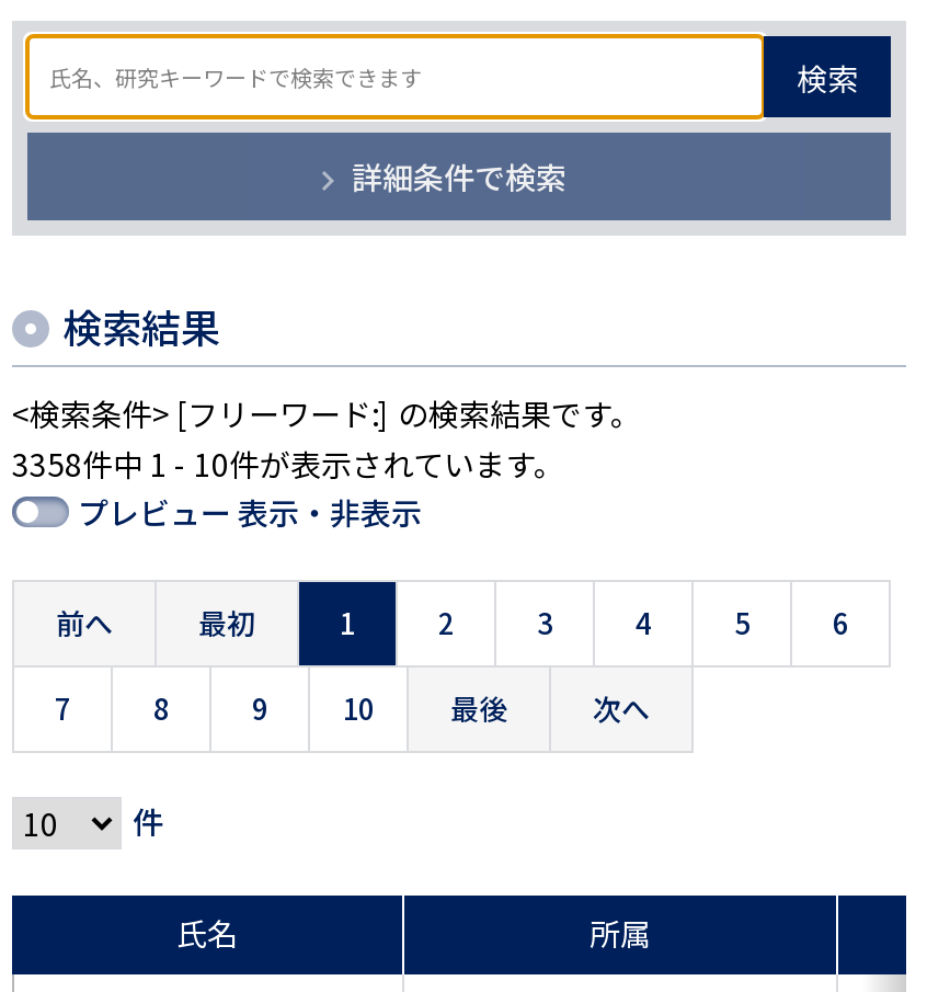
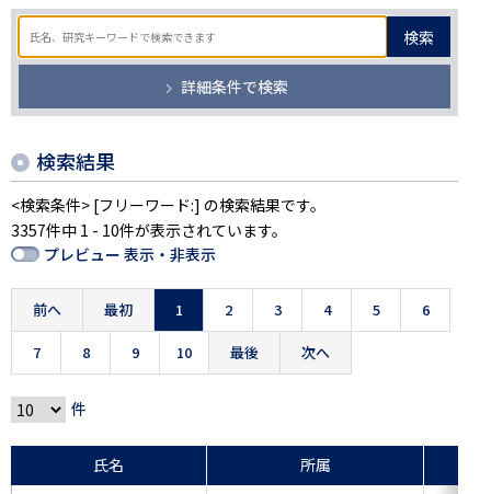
- 3358件中 1 - 10件が表示されています。
+ 3357件中 1 - 10件が表示されています。
